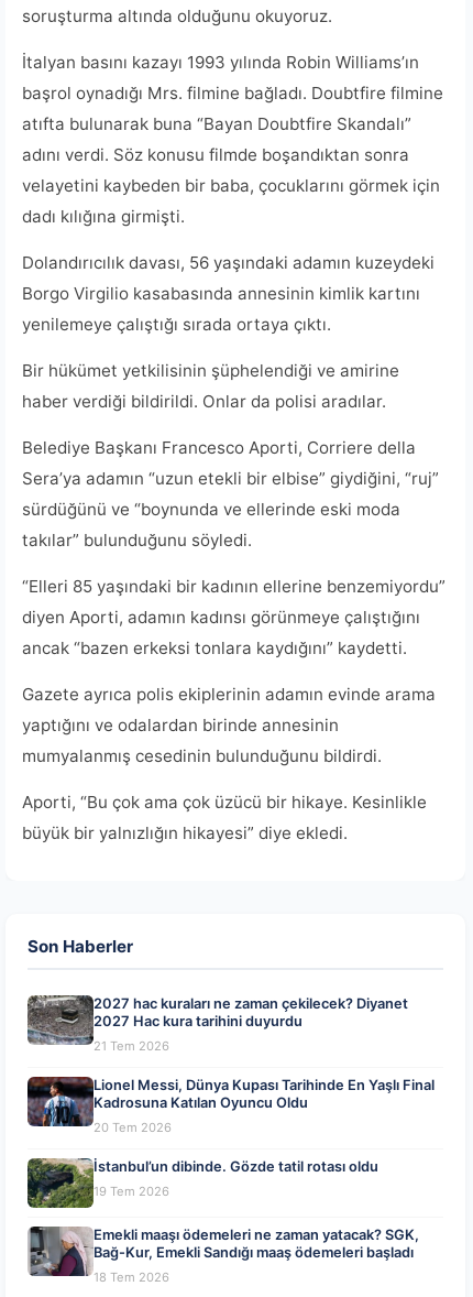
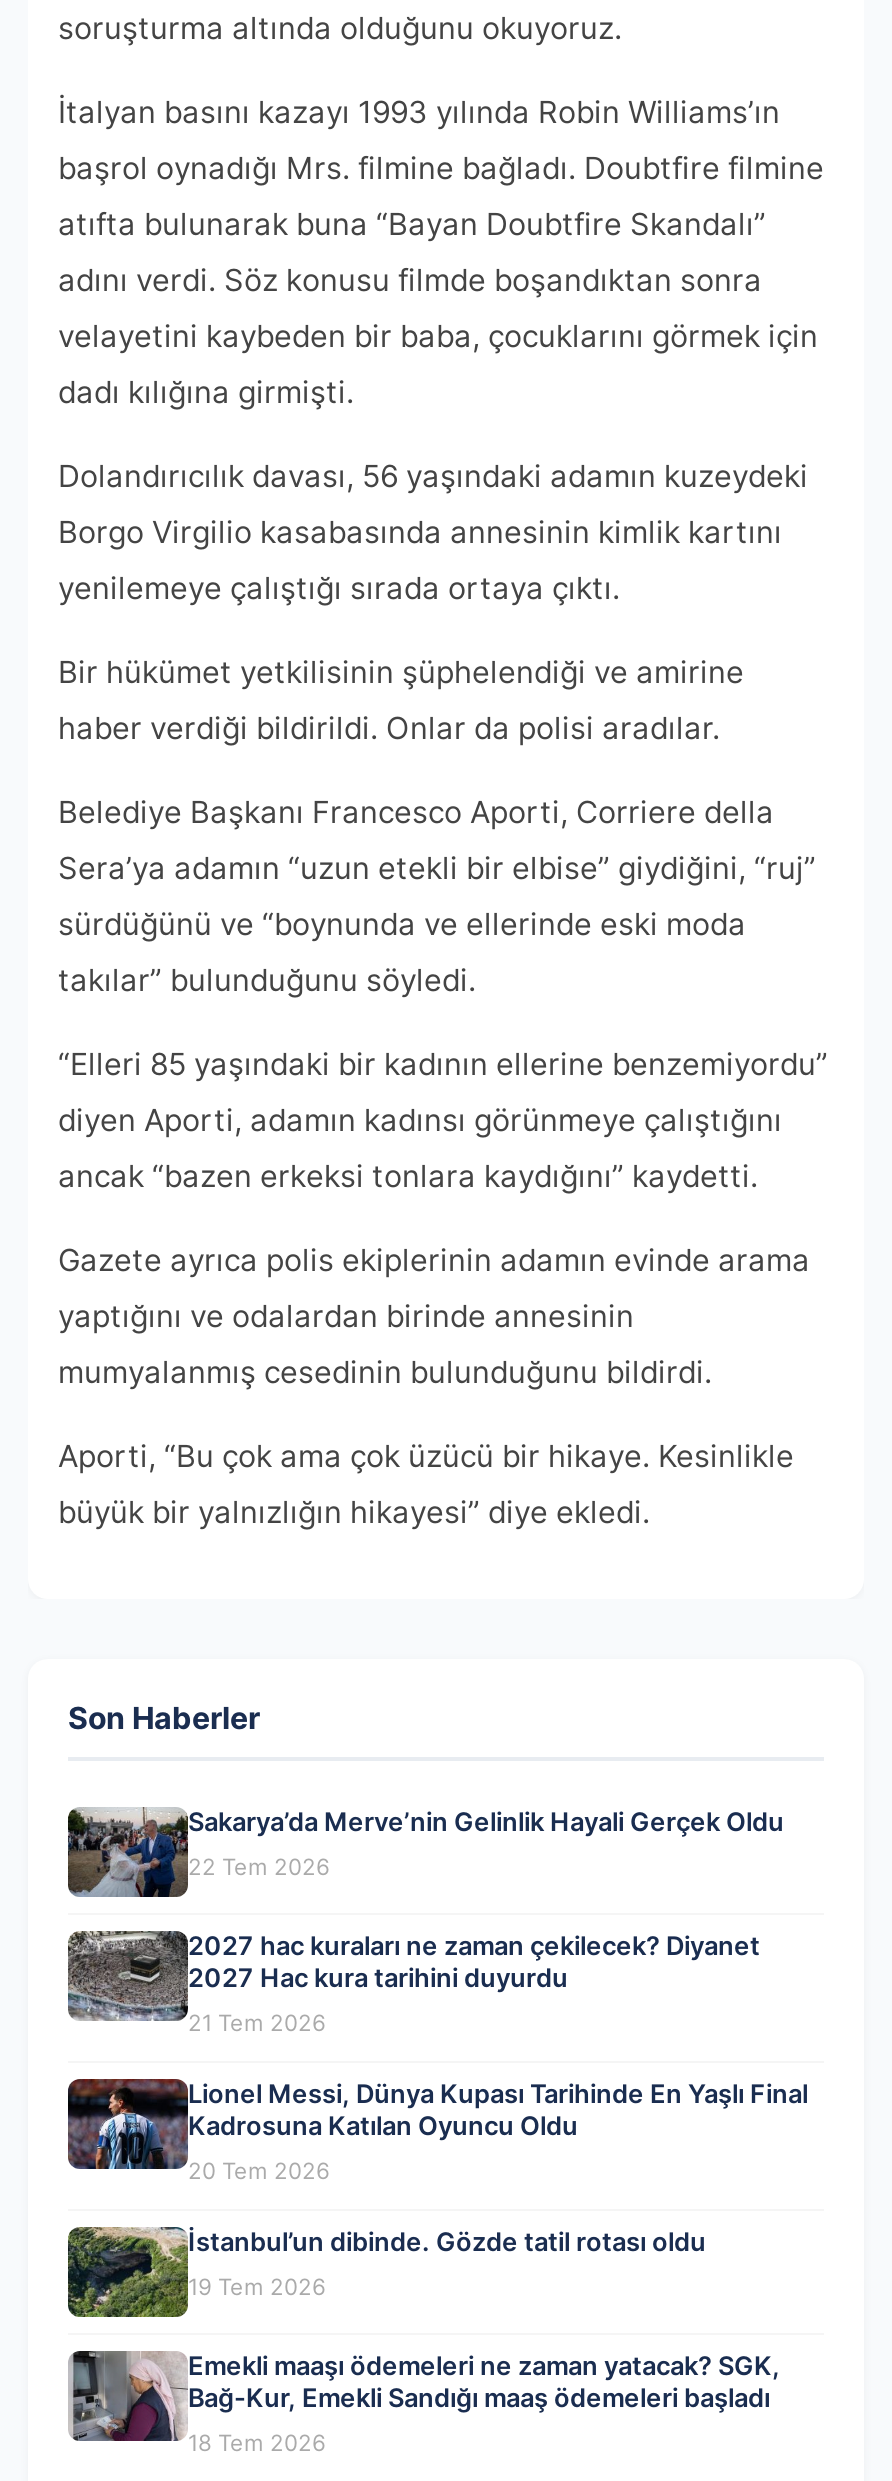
+ [image]
+ Sakarya’da Merve’nin Gelinlik Hayali Gerçek Oldu
+ 22 Tem 2026
